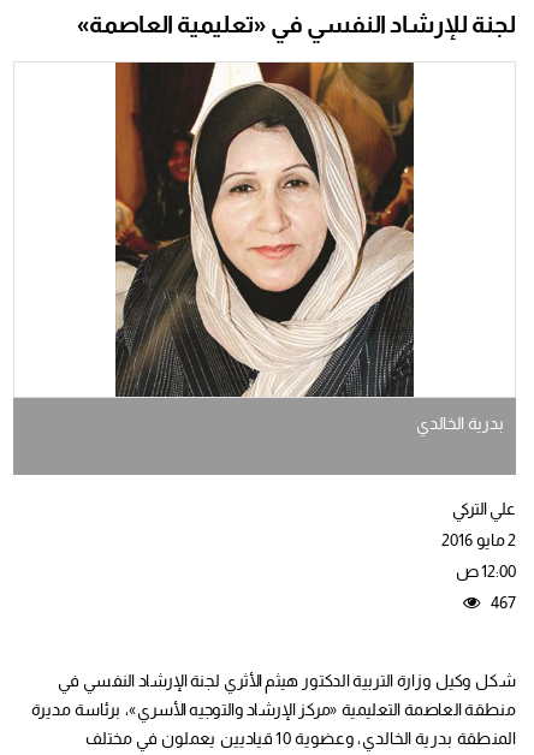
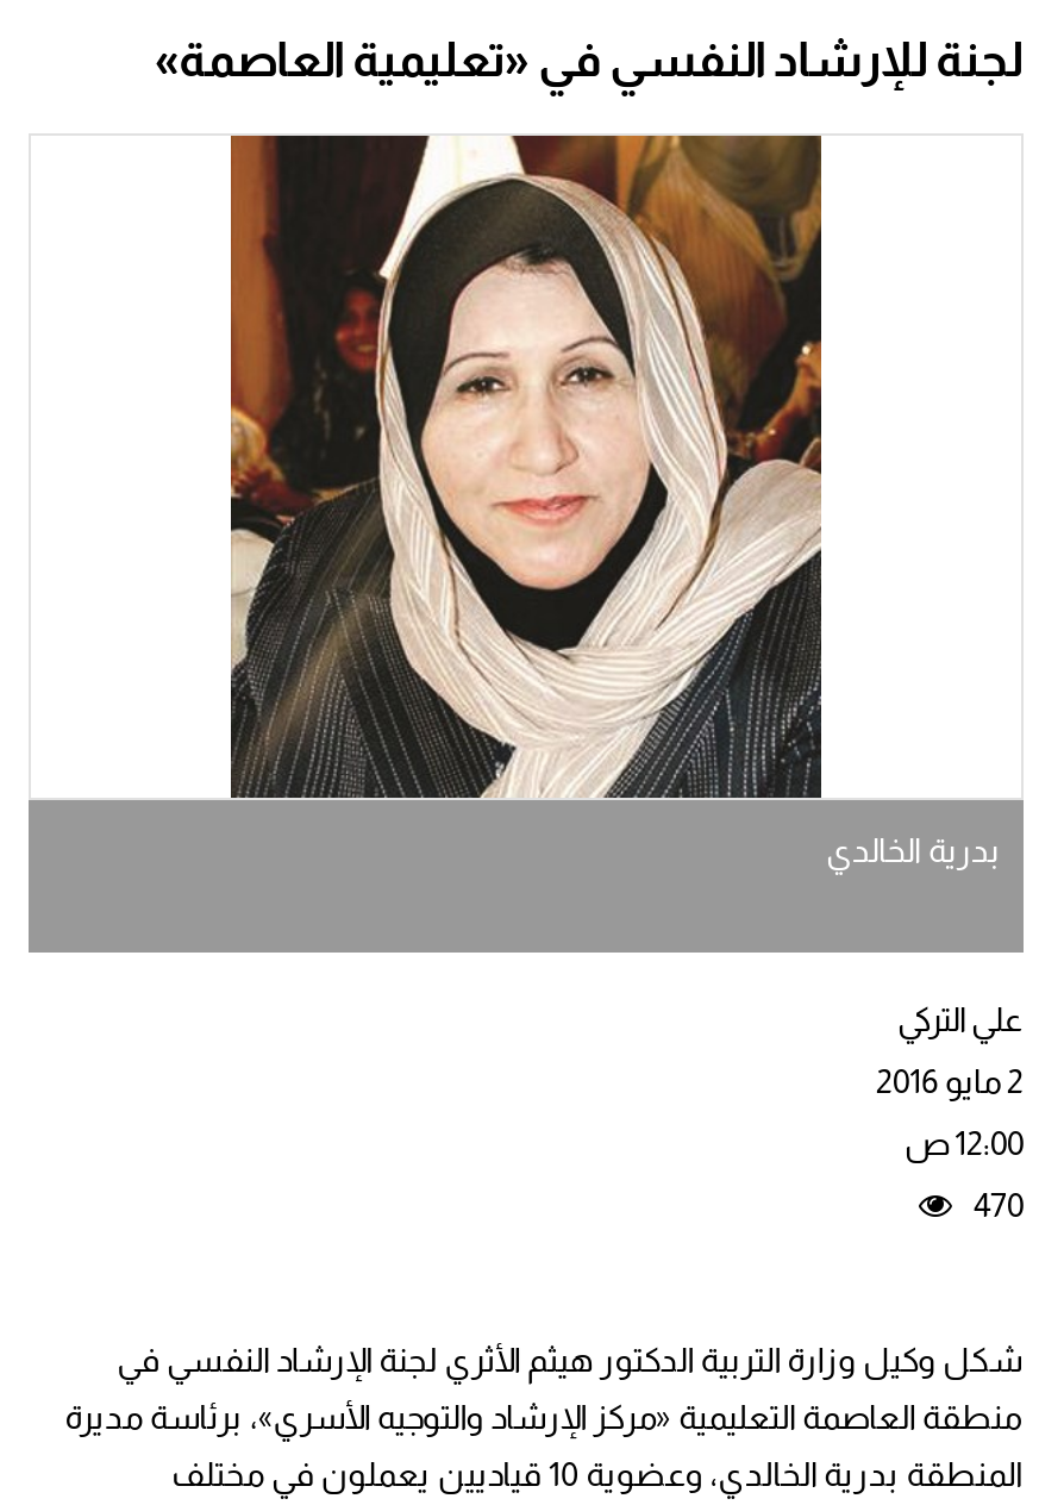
- 467
+ 470
